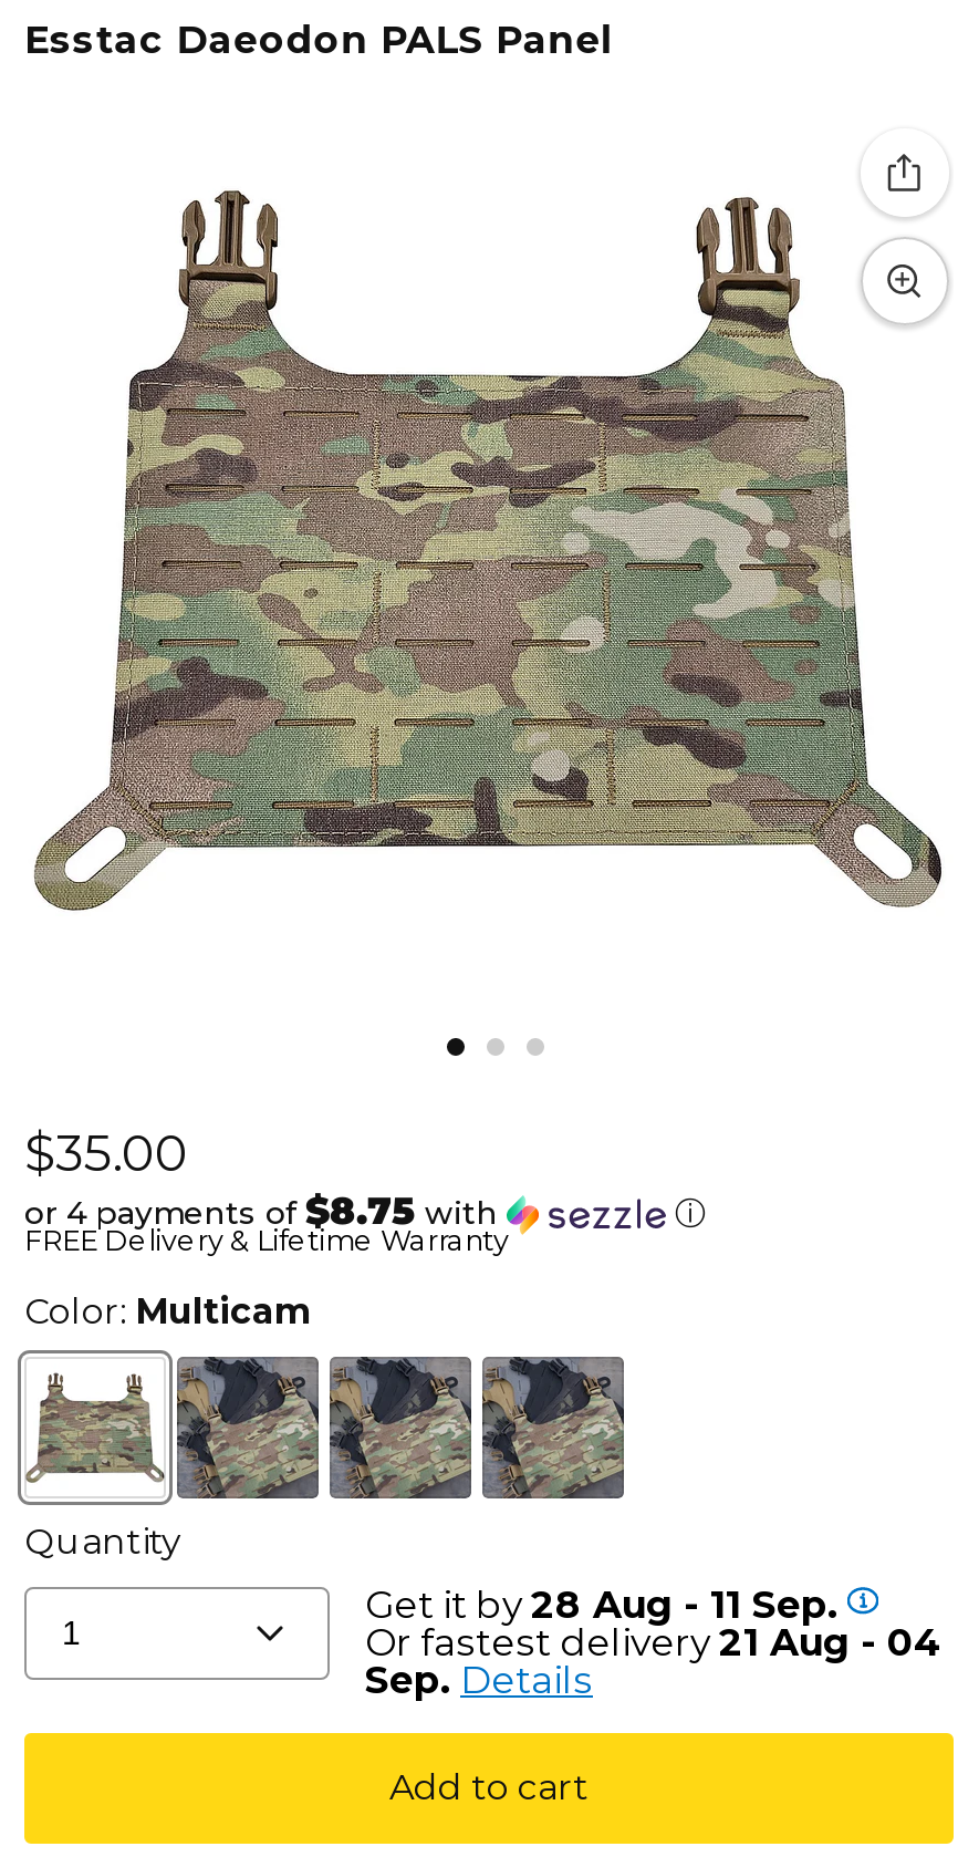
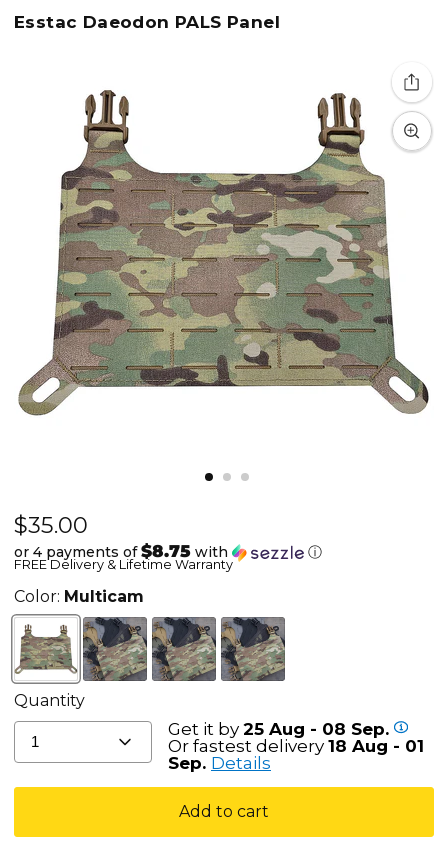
- Get it by 28 Aug - 11 Sep.
+ Get it by 25 Aug - 08 Sep.

- Or fastest delivery21 Aug - 04
+ Or fastest delivery18 Aug - 01
